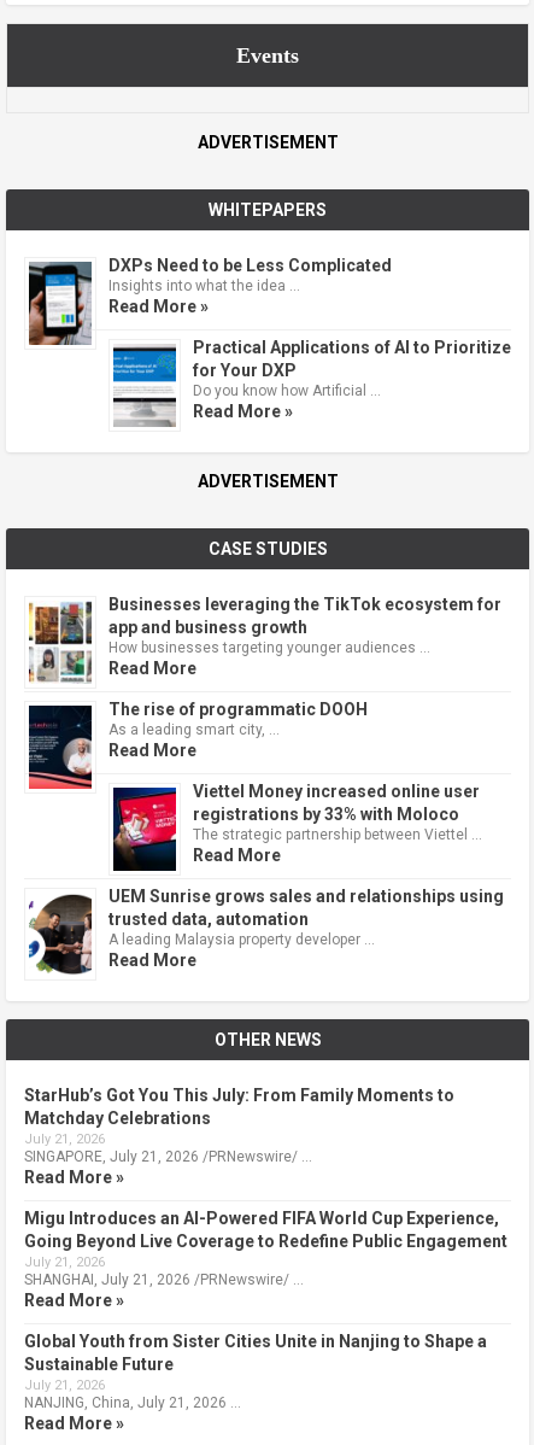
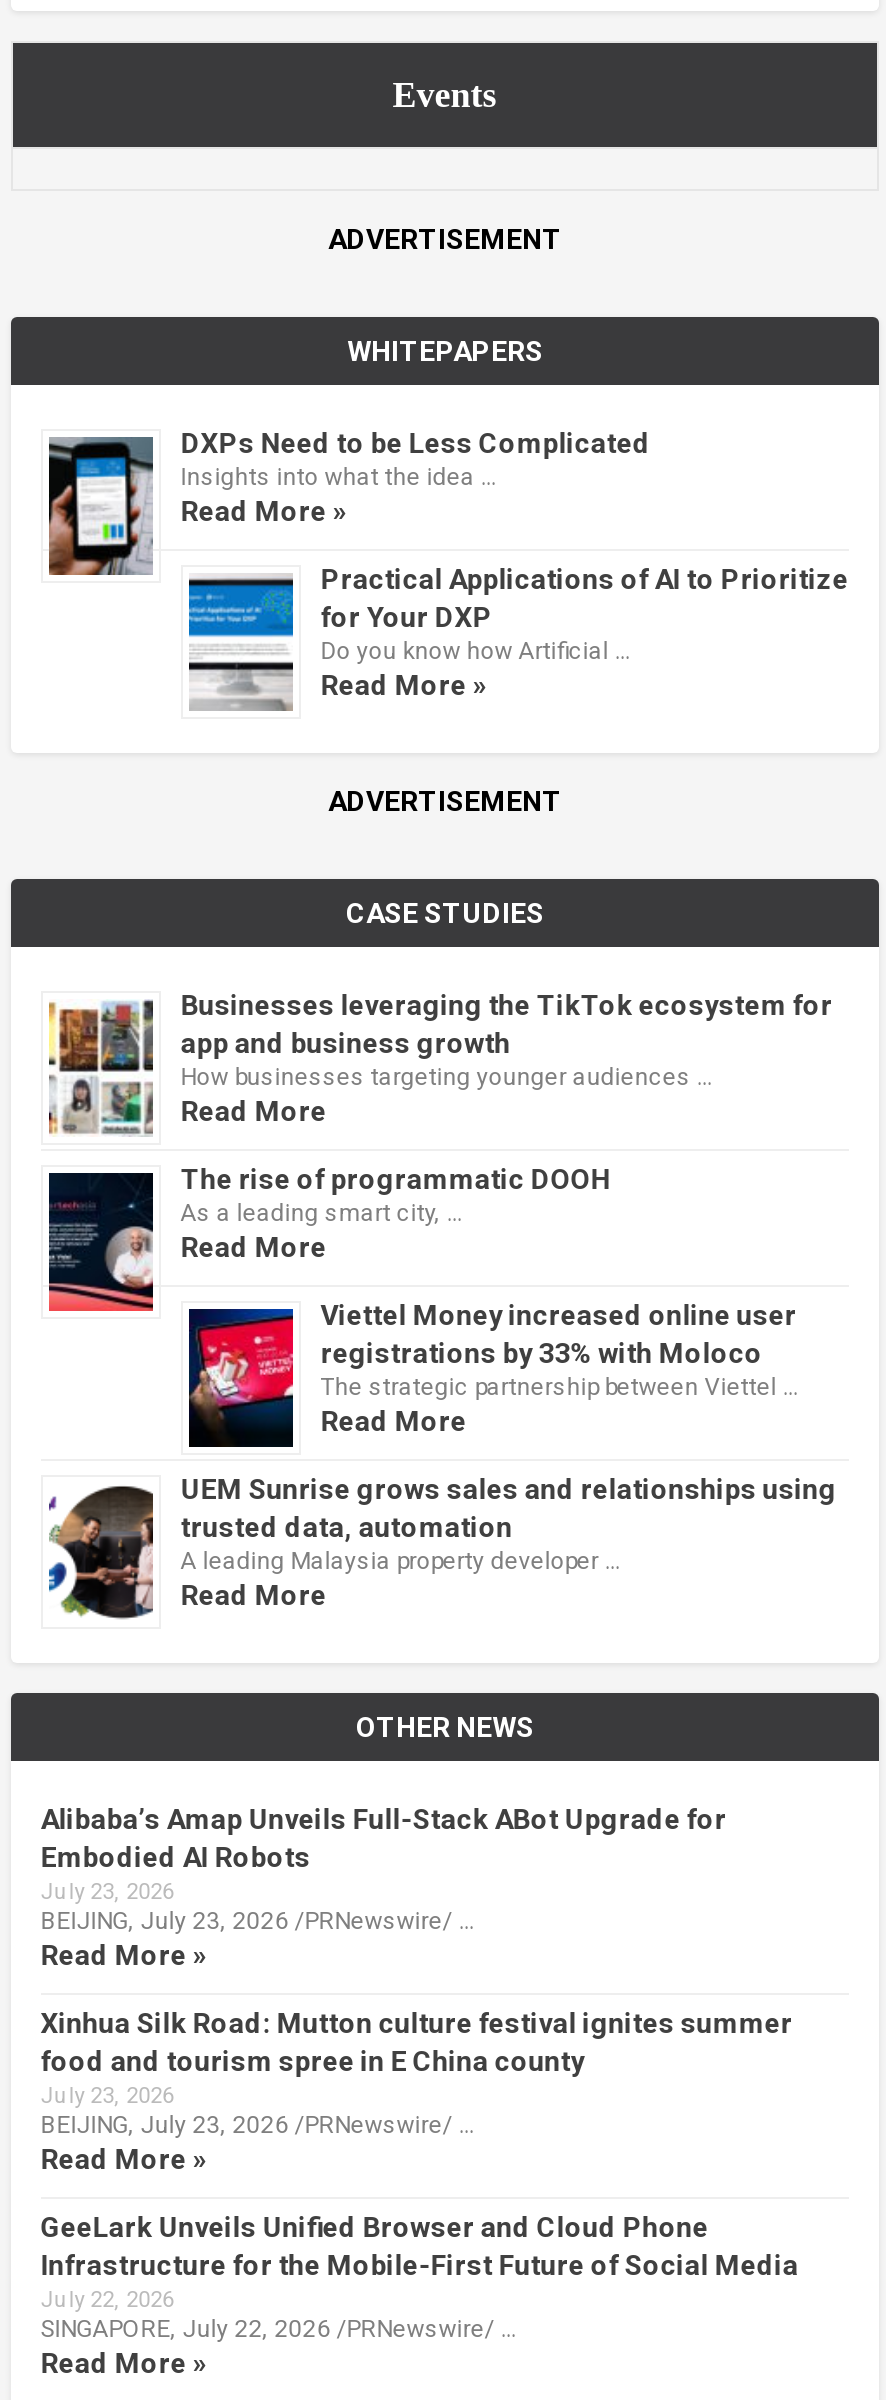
- StarHub’s Got You This July: From Family Moments to
- Matchday Celebrations
- July 21, 2026
- SINGAPORE, July 21, 2026 /PRNewswire/ …
+ Alibaba’s Amap Unveils Full-Stack ABot Upgrade for
+ Embodied AI Robots
+ July 23, 2026
+ BEIJING, July 23, 2026 /PRNewswire/ …

- Migu Introduces an AI-Powered FIFA World Cup Experience,
- Going Beyond Live Coverage to Redefine Public Engagement
- July 21, 2026
- SHANGHAI, July 21, 2026 /PRNewswire/ …
+ Xinhua Silk Road: Mutton culture festival ignites summer
+ food and tourism spree in E China county
+ July 23, 2026
+ BEIJING, July 23, 2026 /PRNewswire/ …

- Global Youth from Sister Cities Unite in Nanjing to Shape a
- Sustainable Future
- July 21, 2026
- NANJING, China, July 21, 2026 …
+ GeeLark Unveils Unified Browser and Cloud Phone
+ Infrastructure for the Mobile-First Future of Social Media
+ July 22, 2026
+ SINGAPORE, July 22, 2026 /PRNewswire/ …
